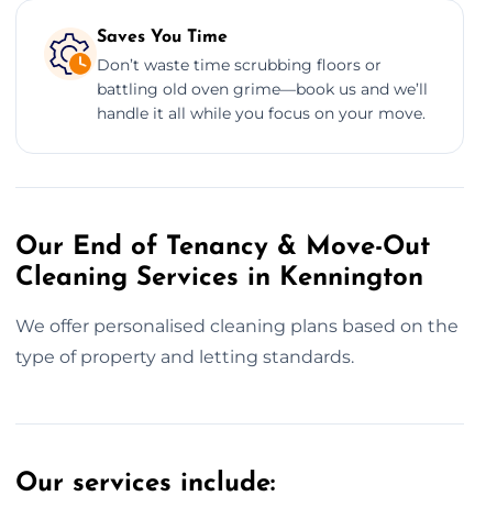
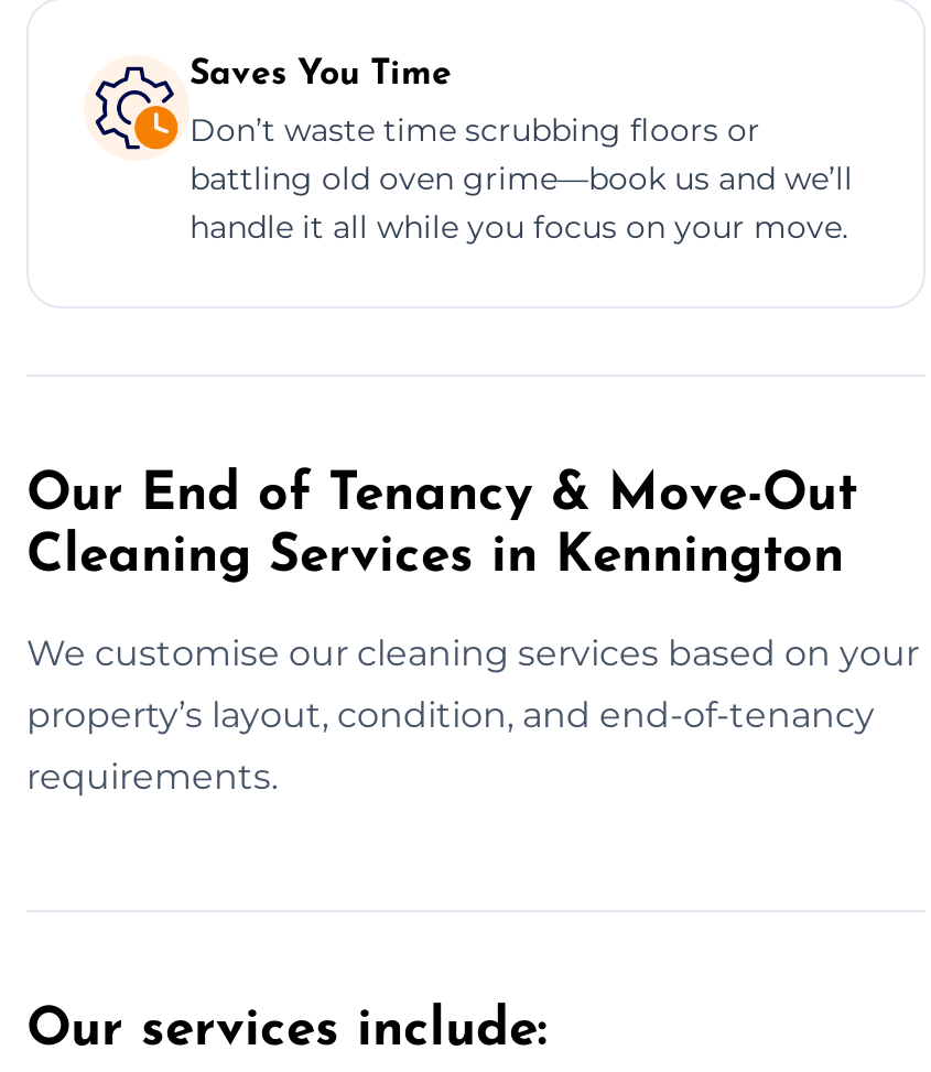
- We offer personalised cleaning plans based on the
- type of property and letting standards.
+ We customise our cleaning services based on your
+ property’s layout, condition, and end-of-tenancy
+ requirements.
